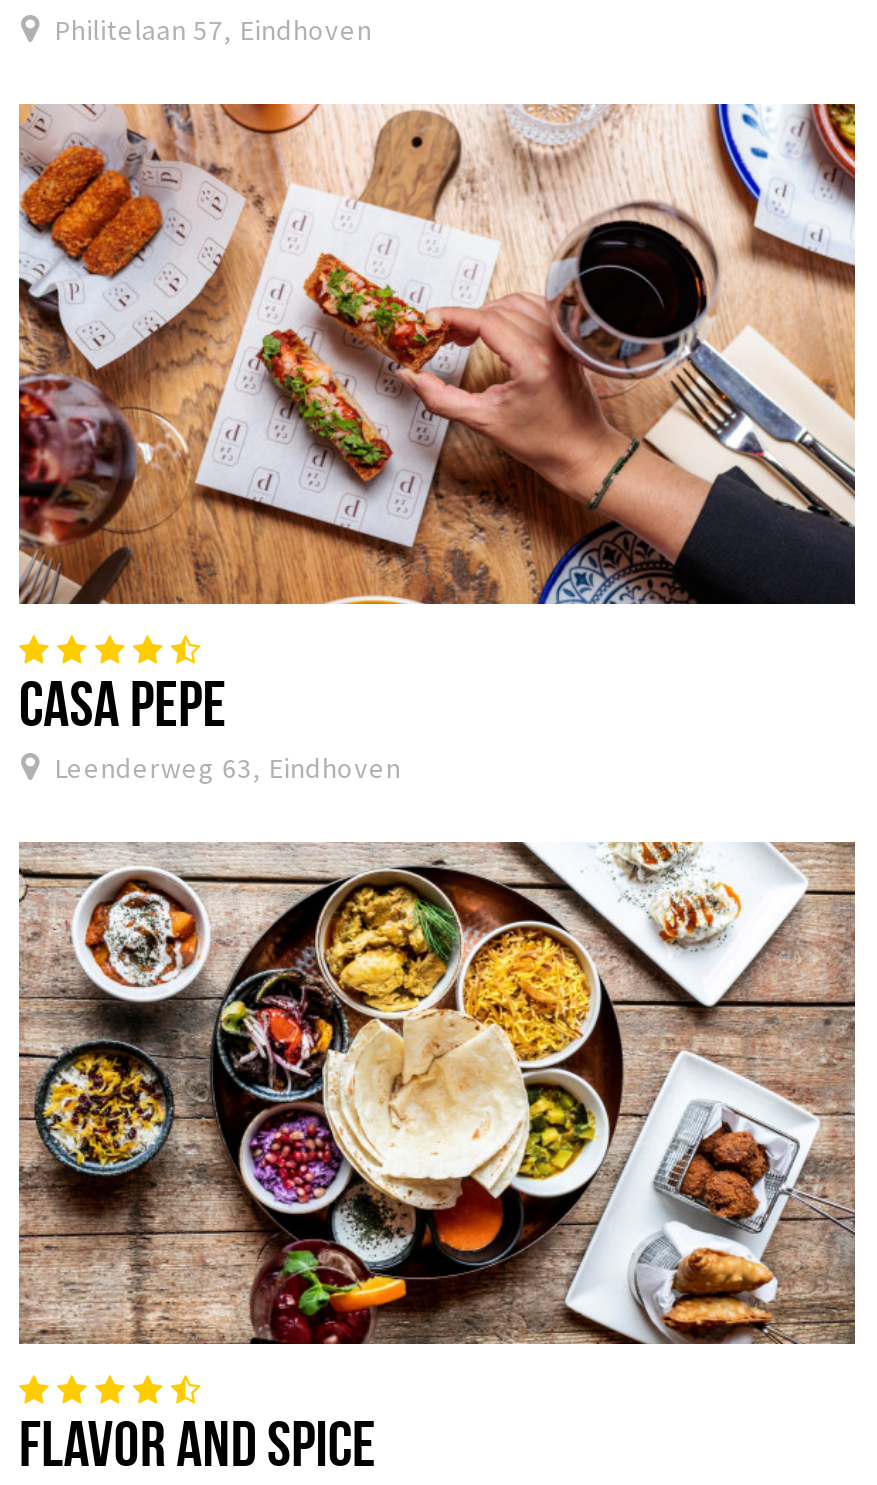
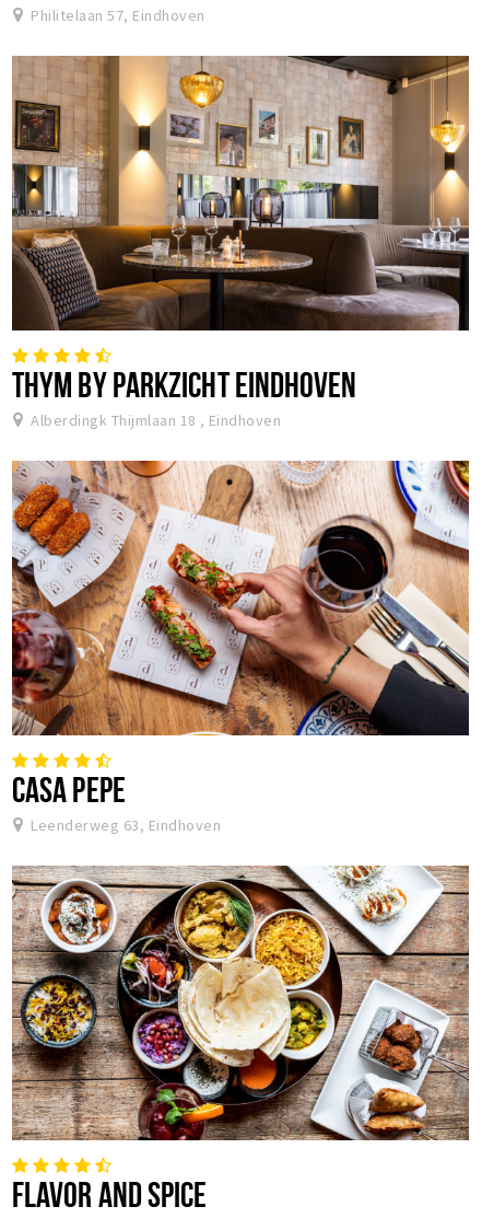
+ [image]
+ THYM BY PARKZICHT EINDHOVEN
+ Alberdingk Thijmlaan 18 , Eindhoven
